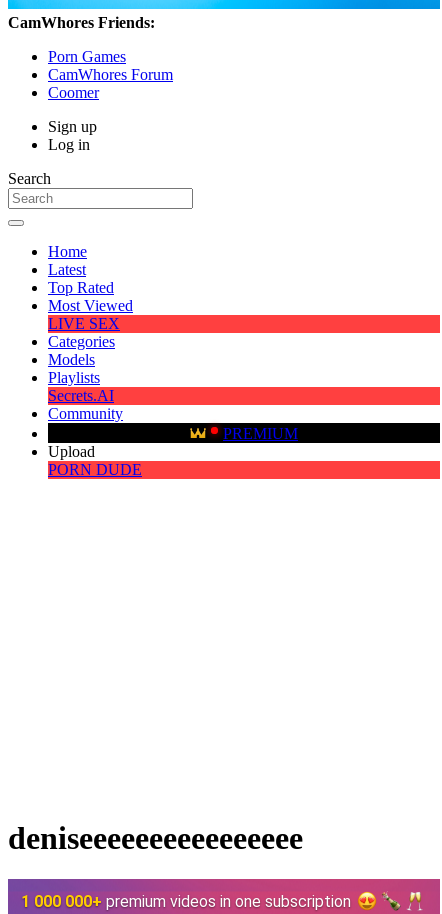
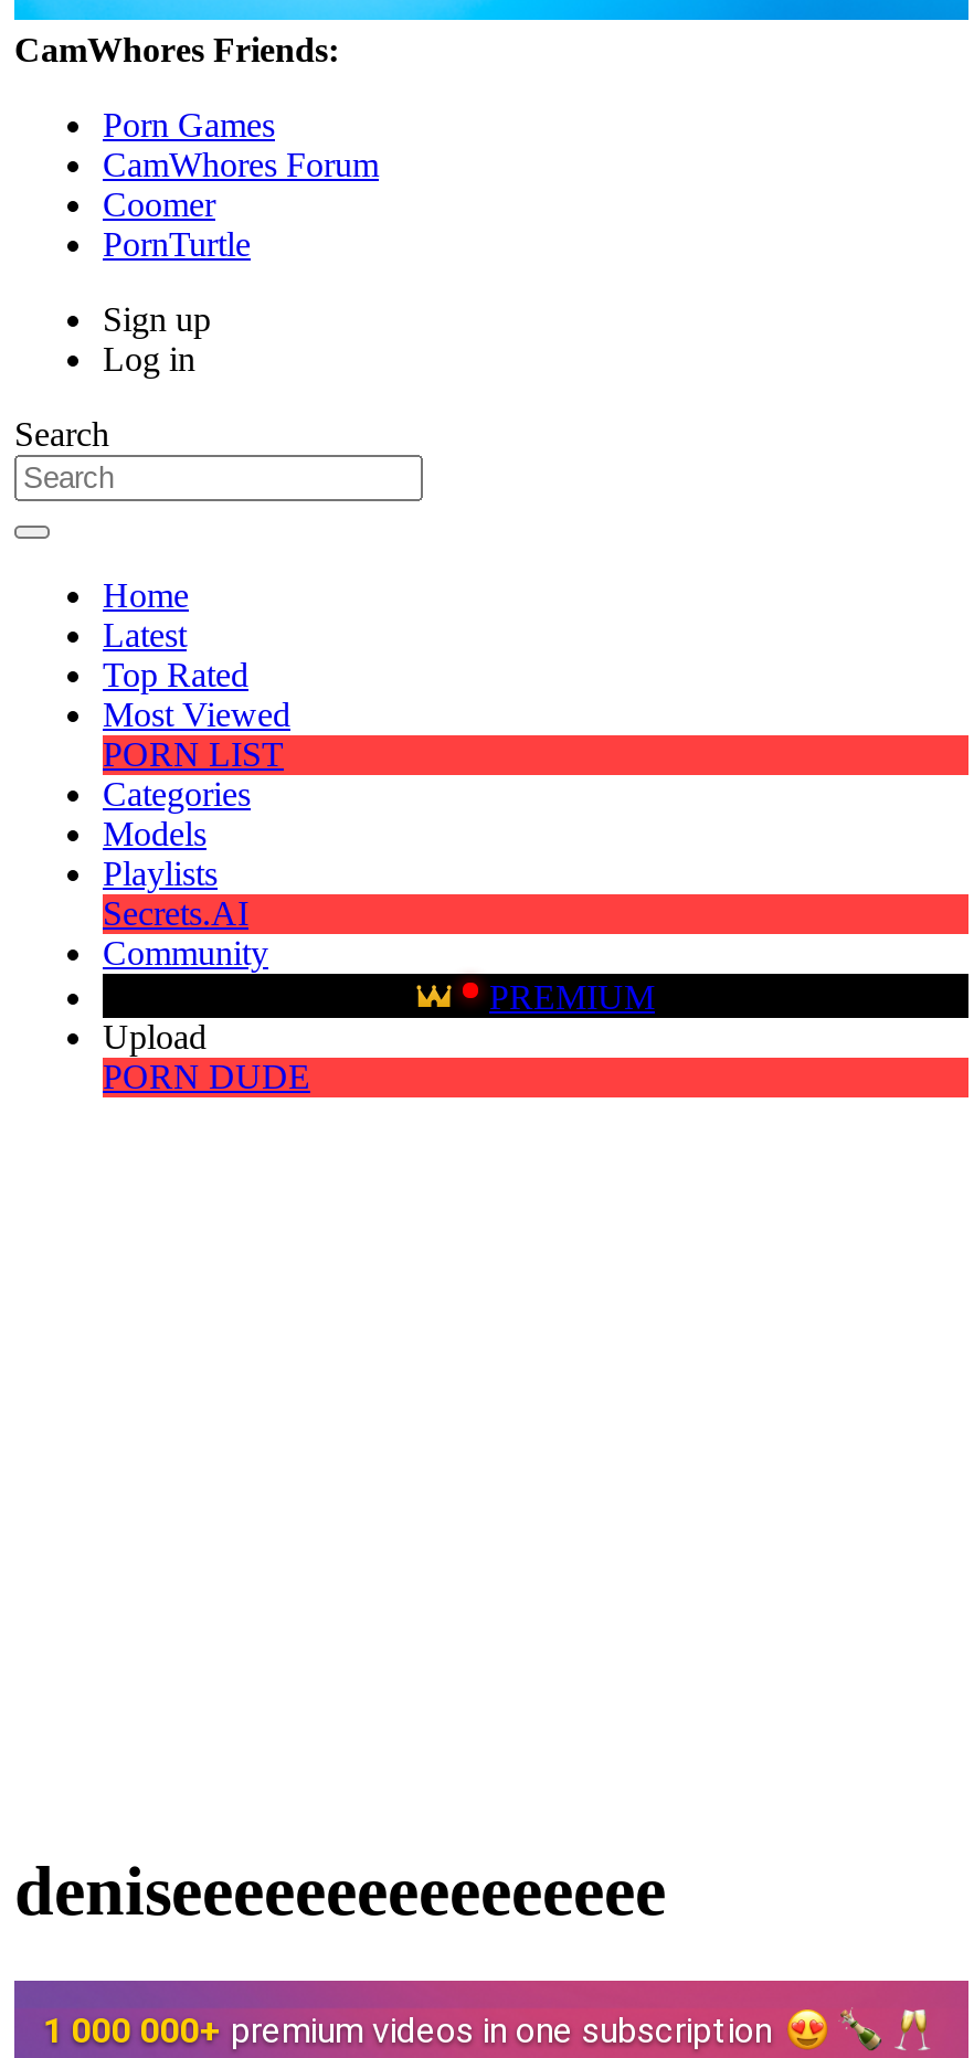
+ PornTurtle

- LIVE SEX
+ PORN LIST
